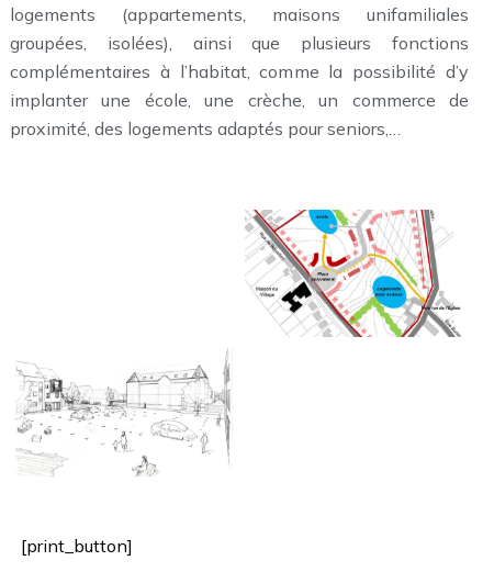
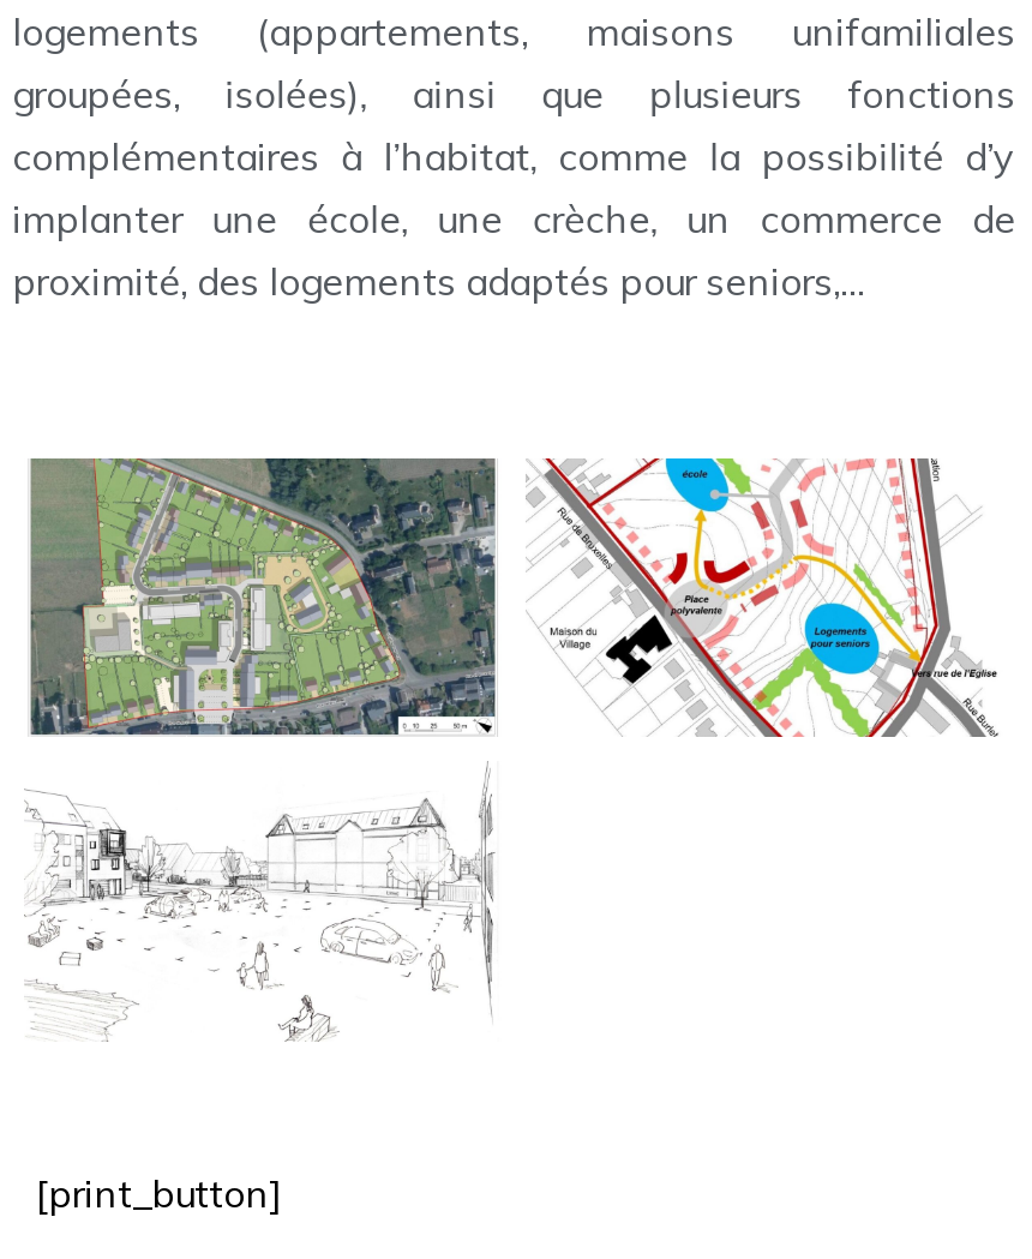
+ [image]
